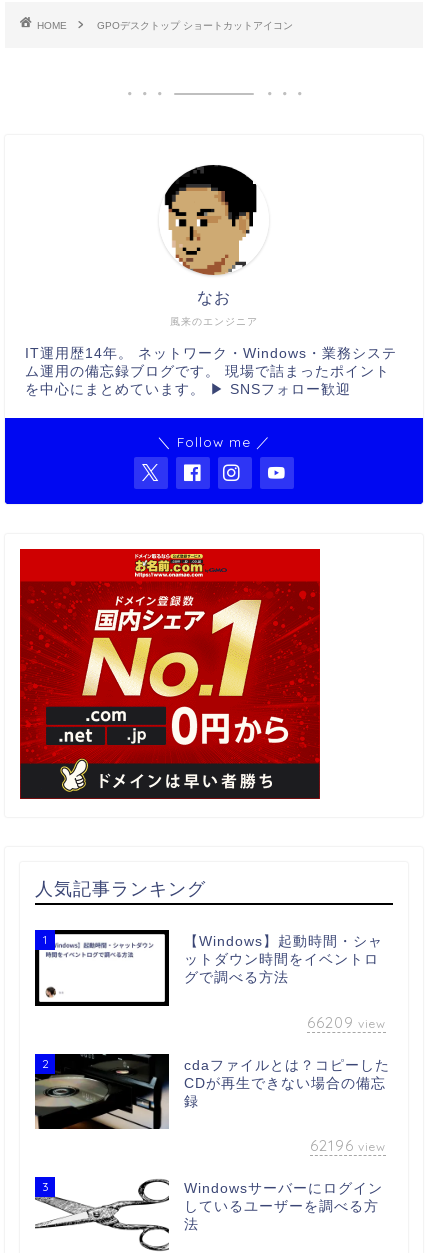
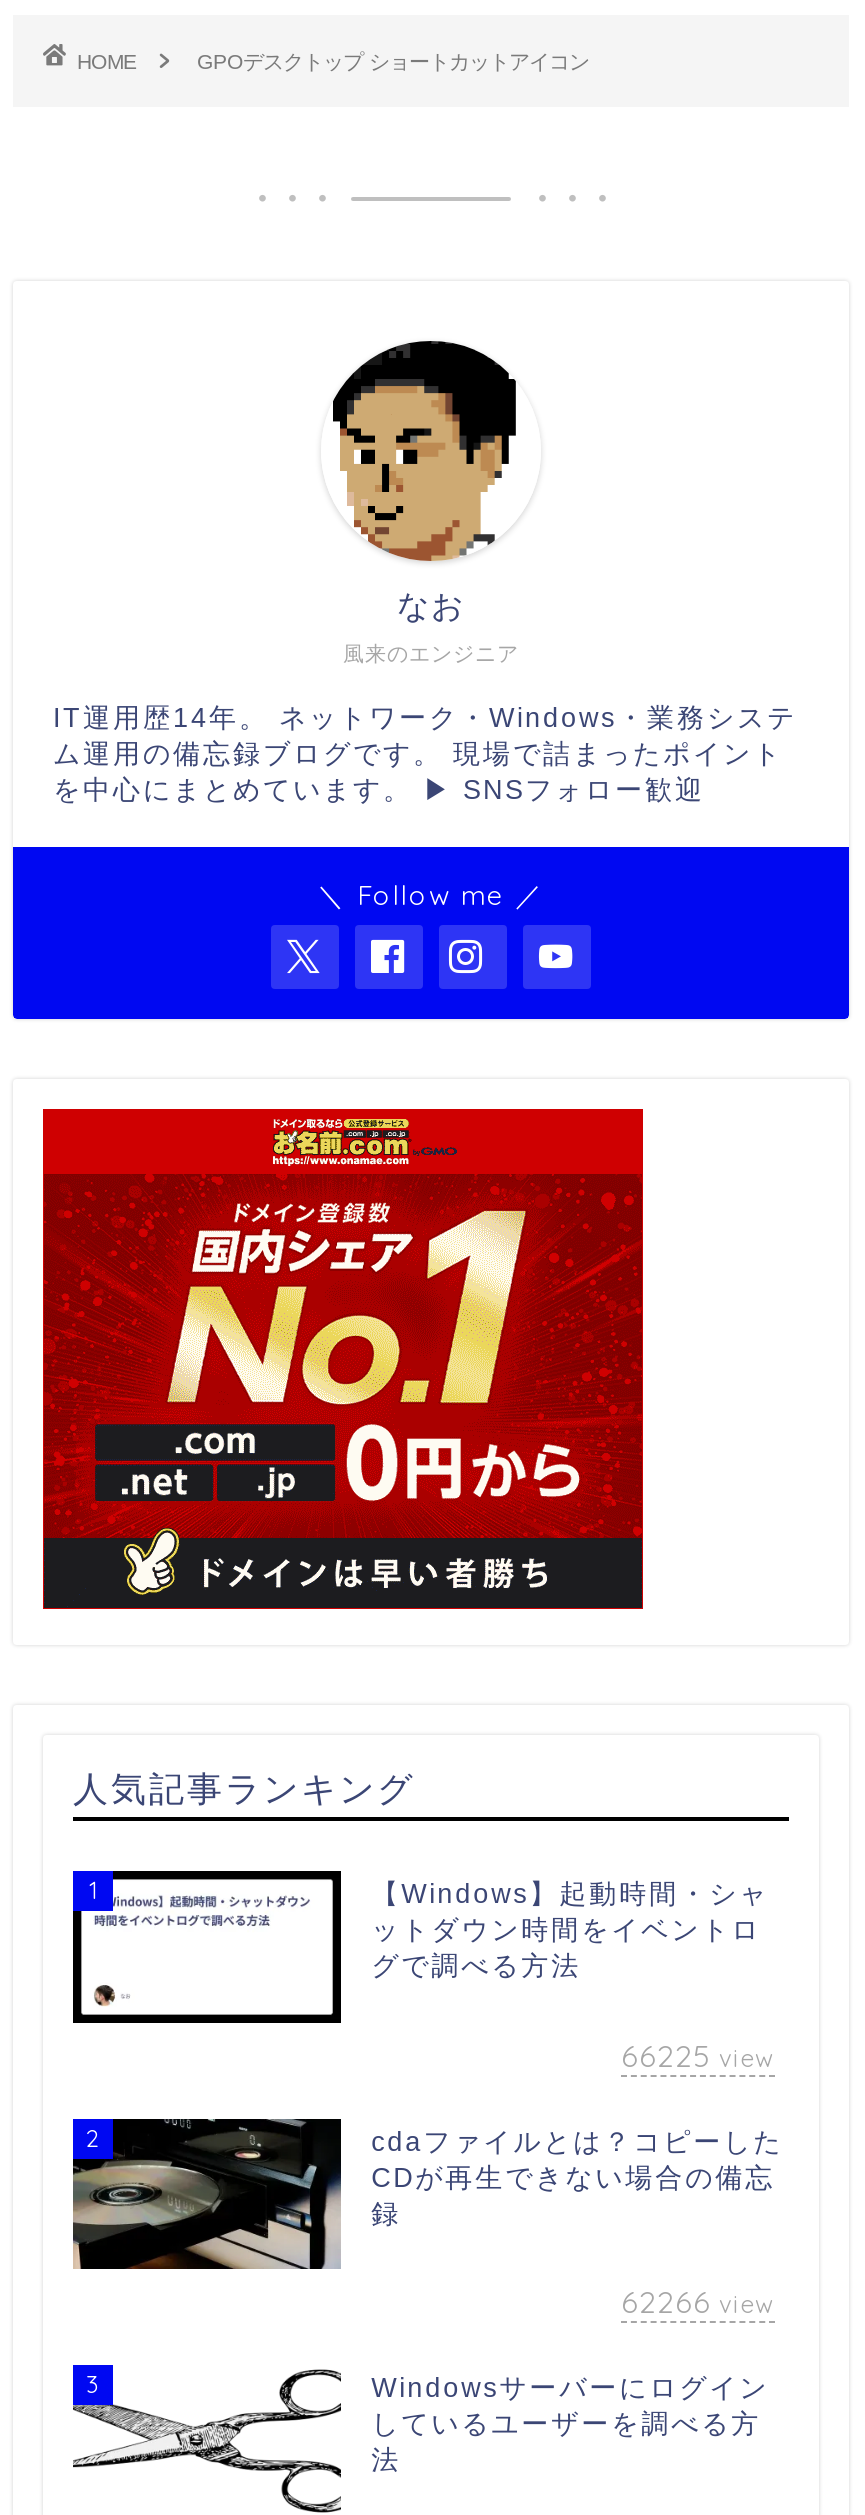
- 66209 view
+ 66225 view

- 62196 view
+ 62266 view
